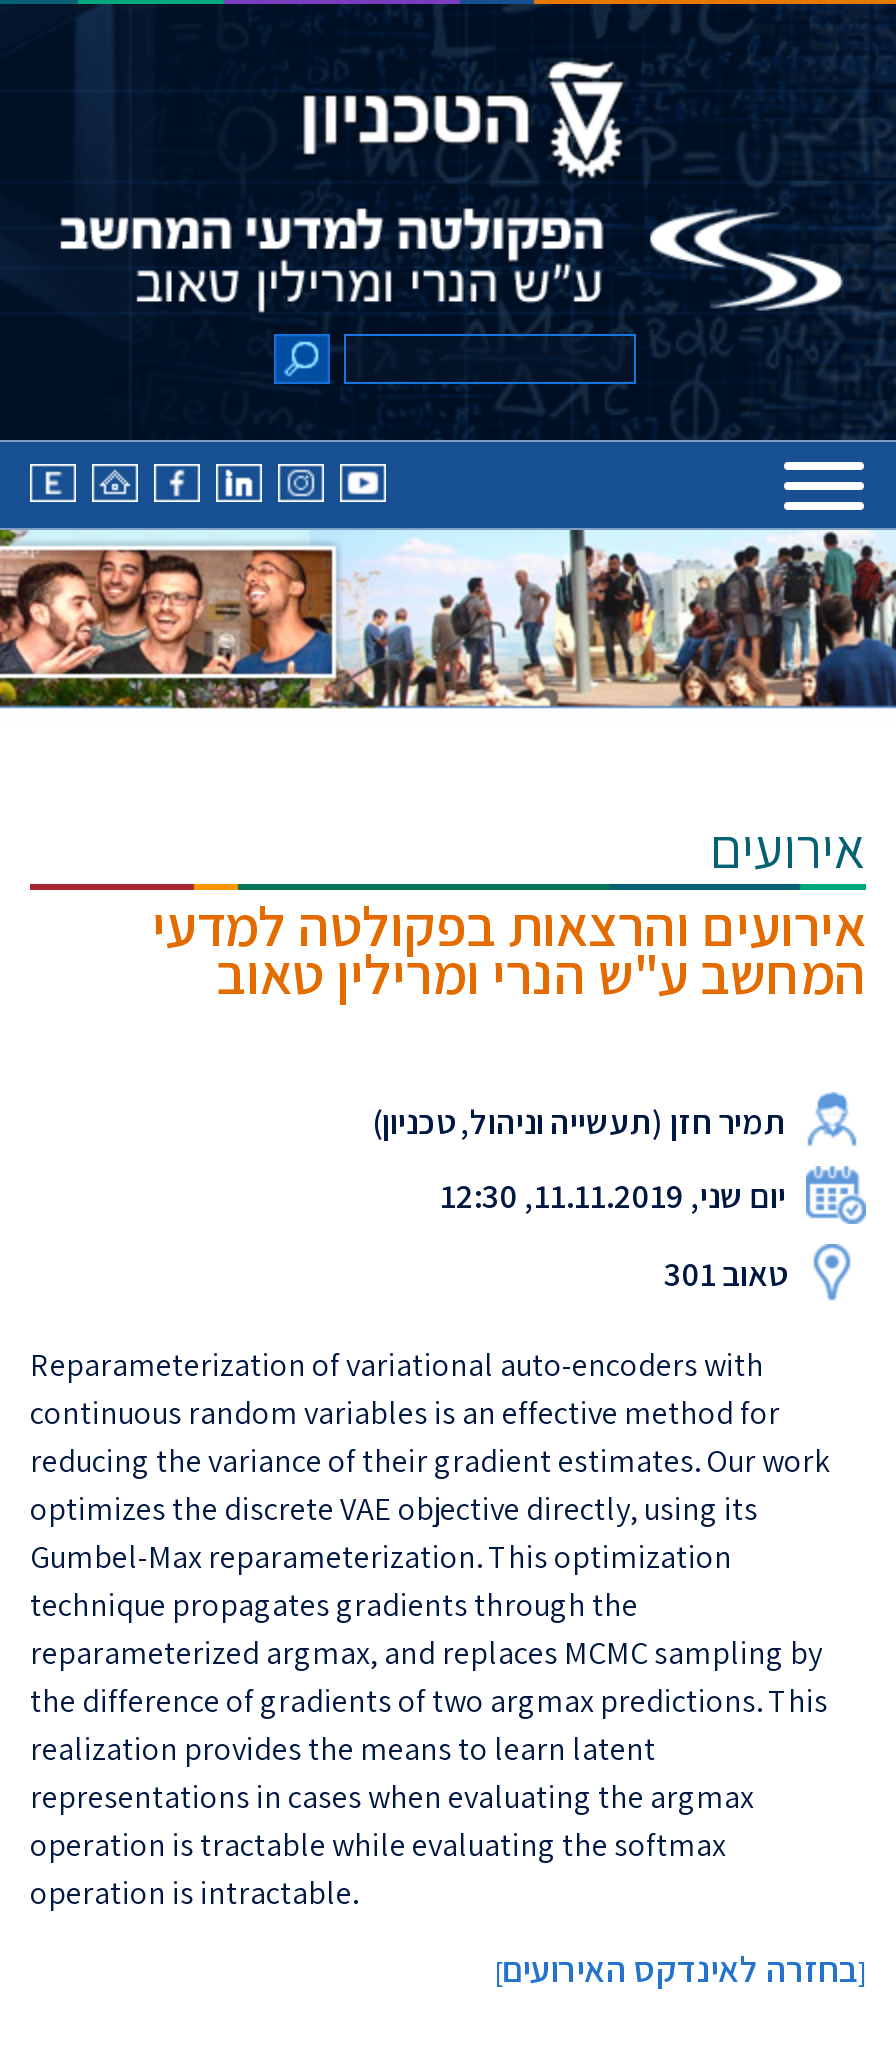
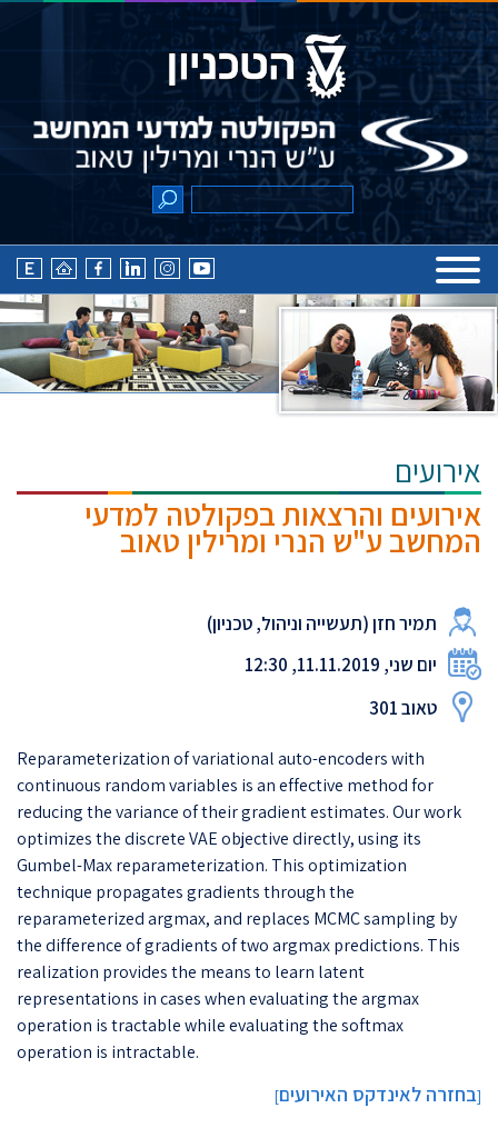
- [image]
+ [image]
